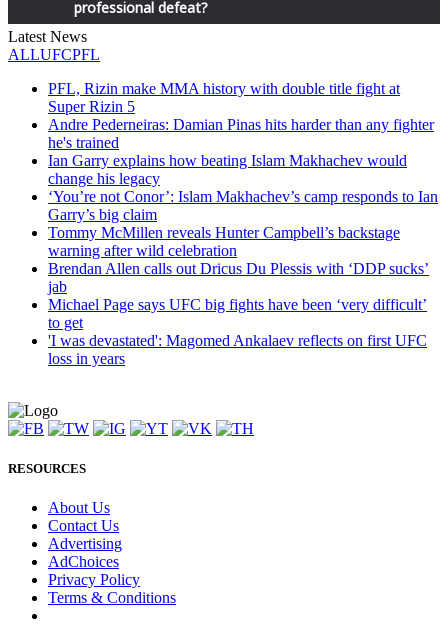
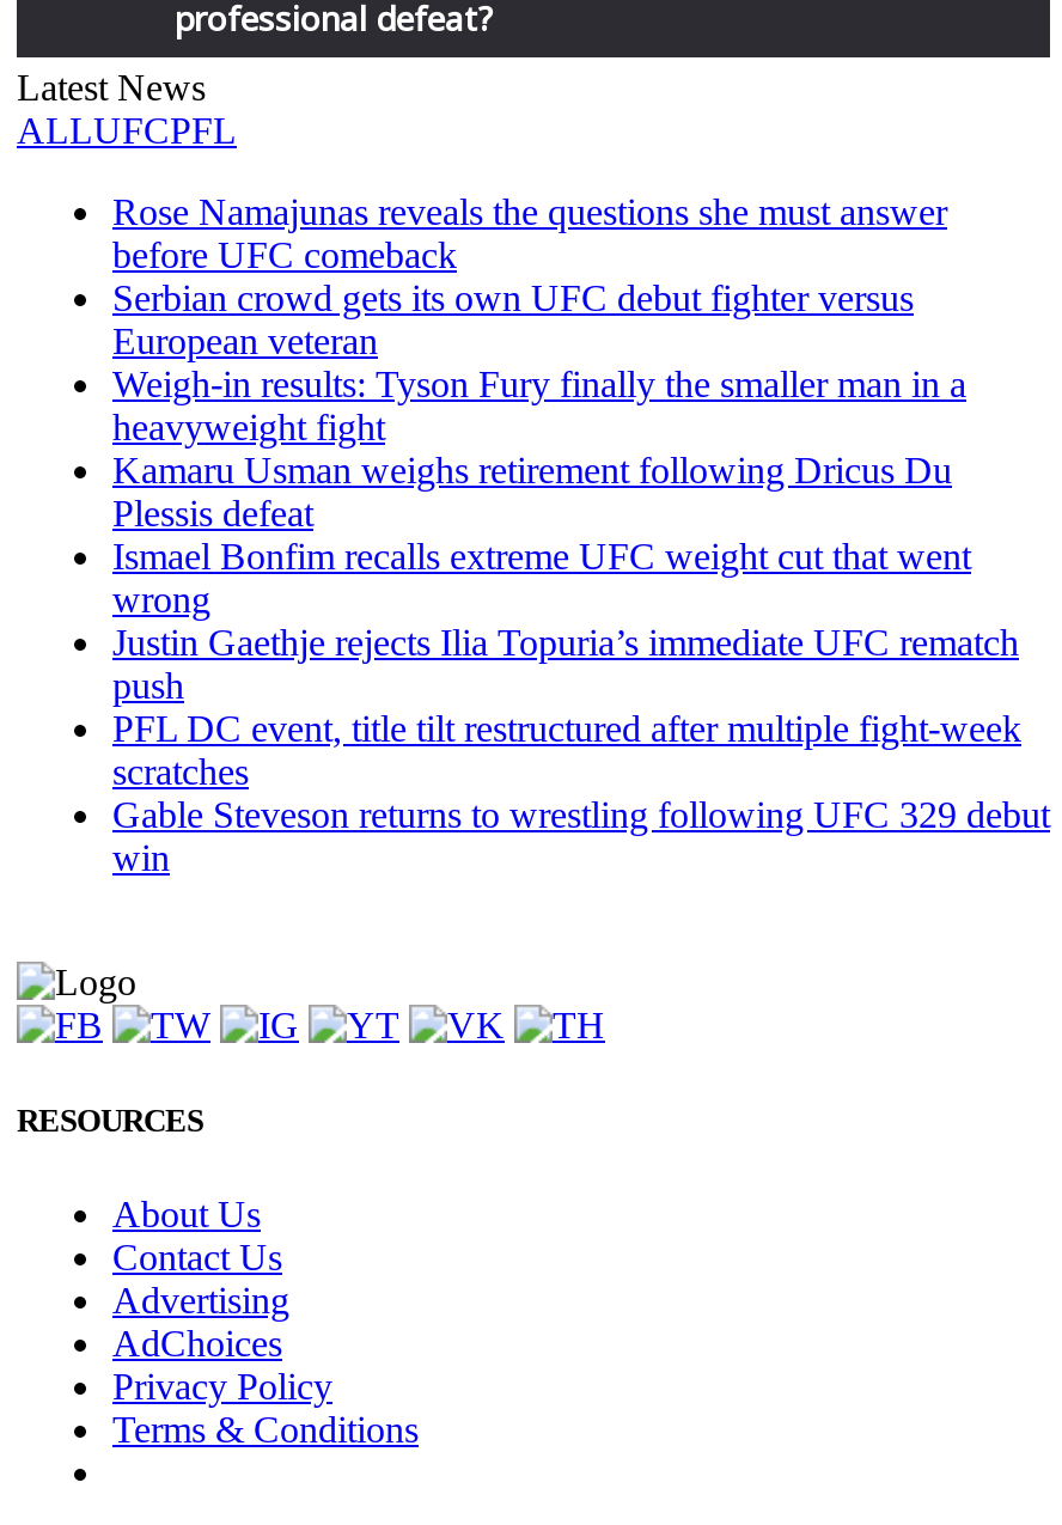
- PFL, Rizin make MMA history with double title fight at
- Super Rizin 5
- Andre Pederneiras: Damian Pinas hits harder than any fighter
- he's trained
- Ian Garry explains how beating Islam Makhachev would
- change his legacy
- ‘You’re not Conor’: Islam Makhachev’s camp responds to Ian
- Garry’s big claim
- Tommy McMillen reveals Hunter Campbell’s backstage
- warning after wild celebration
- Brendan Allen calls out Dricus Du Plessis with ‘DDP sucks’
- jab
- Michael Page says UFC big fights have been ‘very difficult’
- to get
- 'I was devastated': Magomed Ankalaev reflects on first UFC
- loss in years
+ Rose Namajunas reveals the questions she must answer
+ before UFC comeback
+ Serbian crowd gets its own UFC debut fighter versus
+ European veteran
+ Weigh-in results: Tyson Fury finally the smaller man in a
+ heavyweight fight
+ Kamaru Usman weighs retirement following Dricus Du
+ Plessis defeat
+ Ismael Bonfim recalls extreme UFC weight cut that went
+ wrong
+ Justin Gaethje rejects Ilia Topuria’s immediate UFC rematch
+ push
+ PFL DC event, title tilt restructured after multiple fight-week
+ scratches
+ Gable Steveson returns to wrestling following UFC 329 debut
+ win
